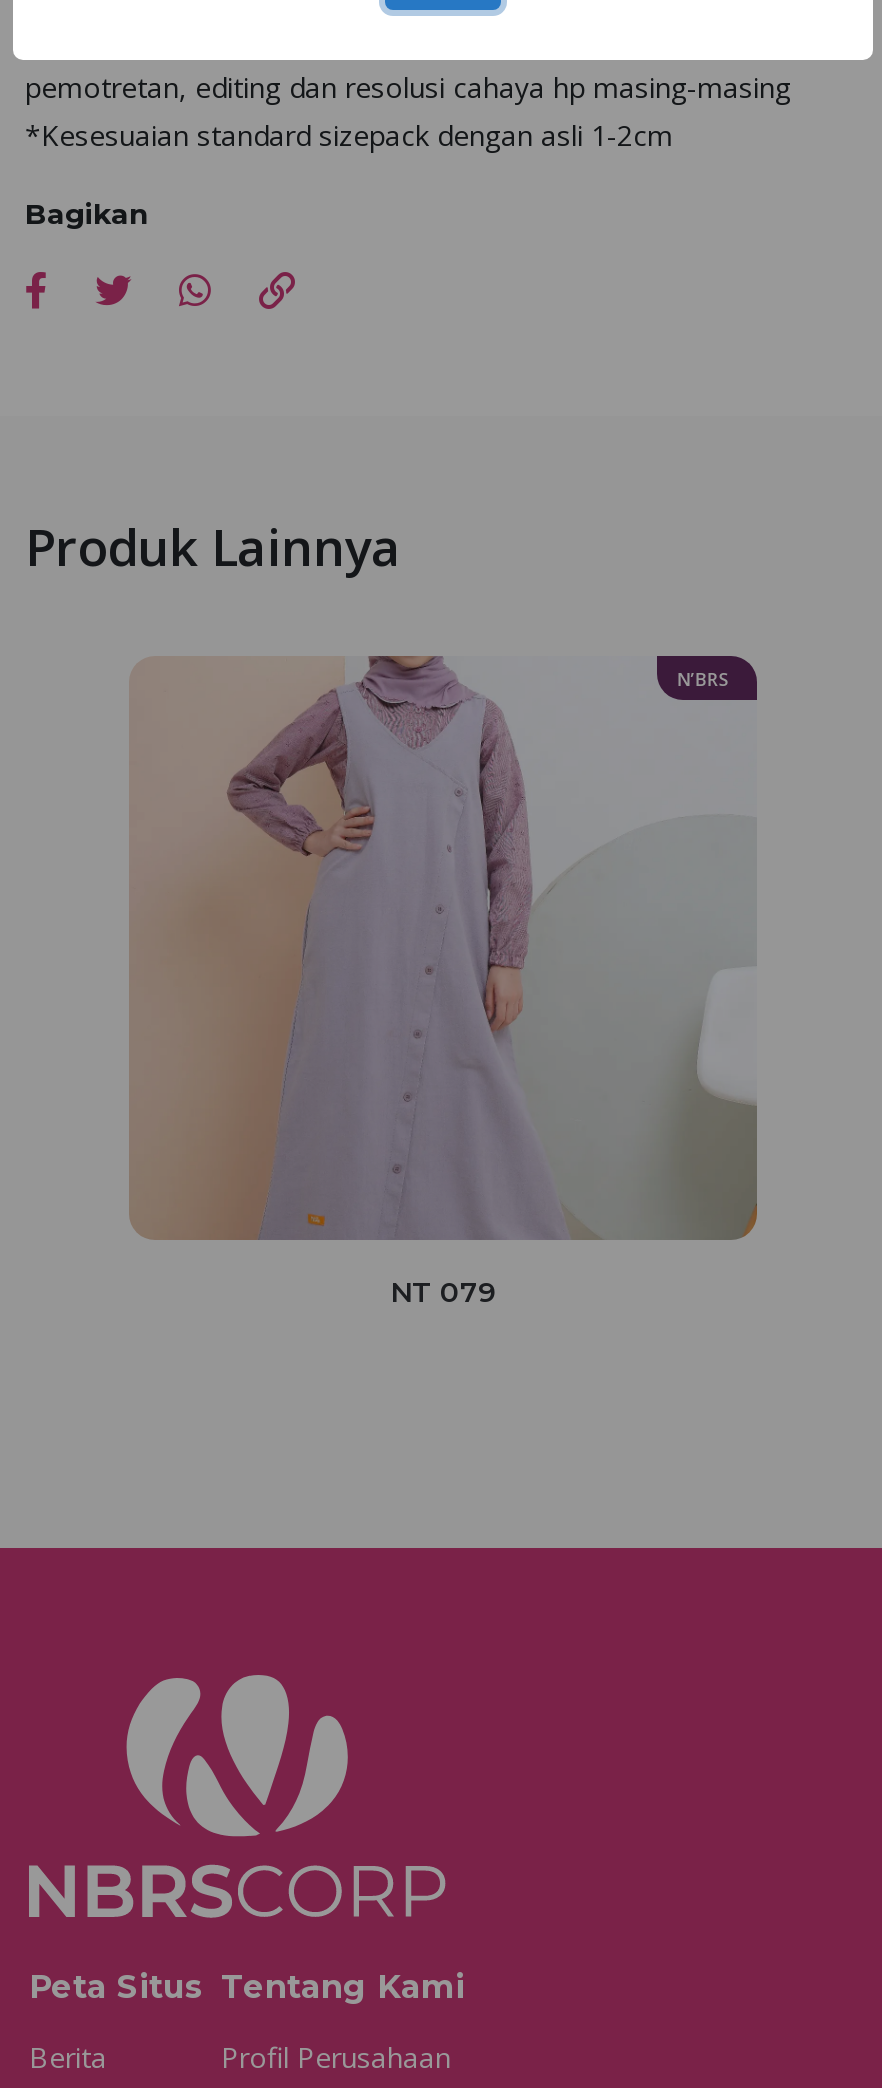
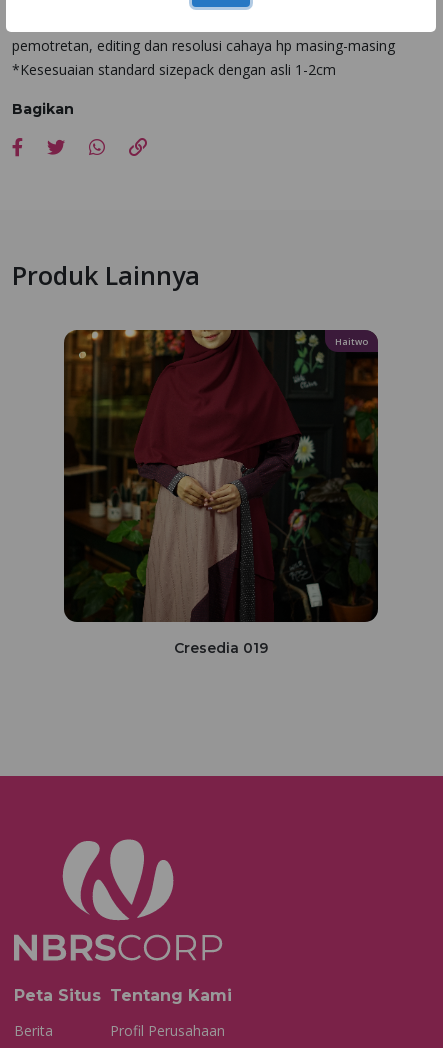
- [image]
- N’BRS
+ [image]
+ Haitwo

- NT 079
+ Cresedia 019
